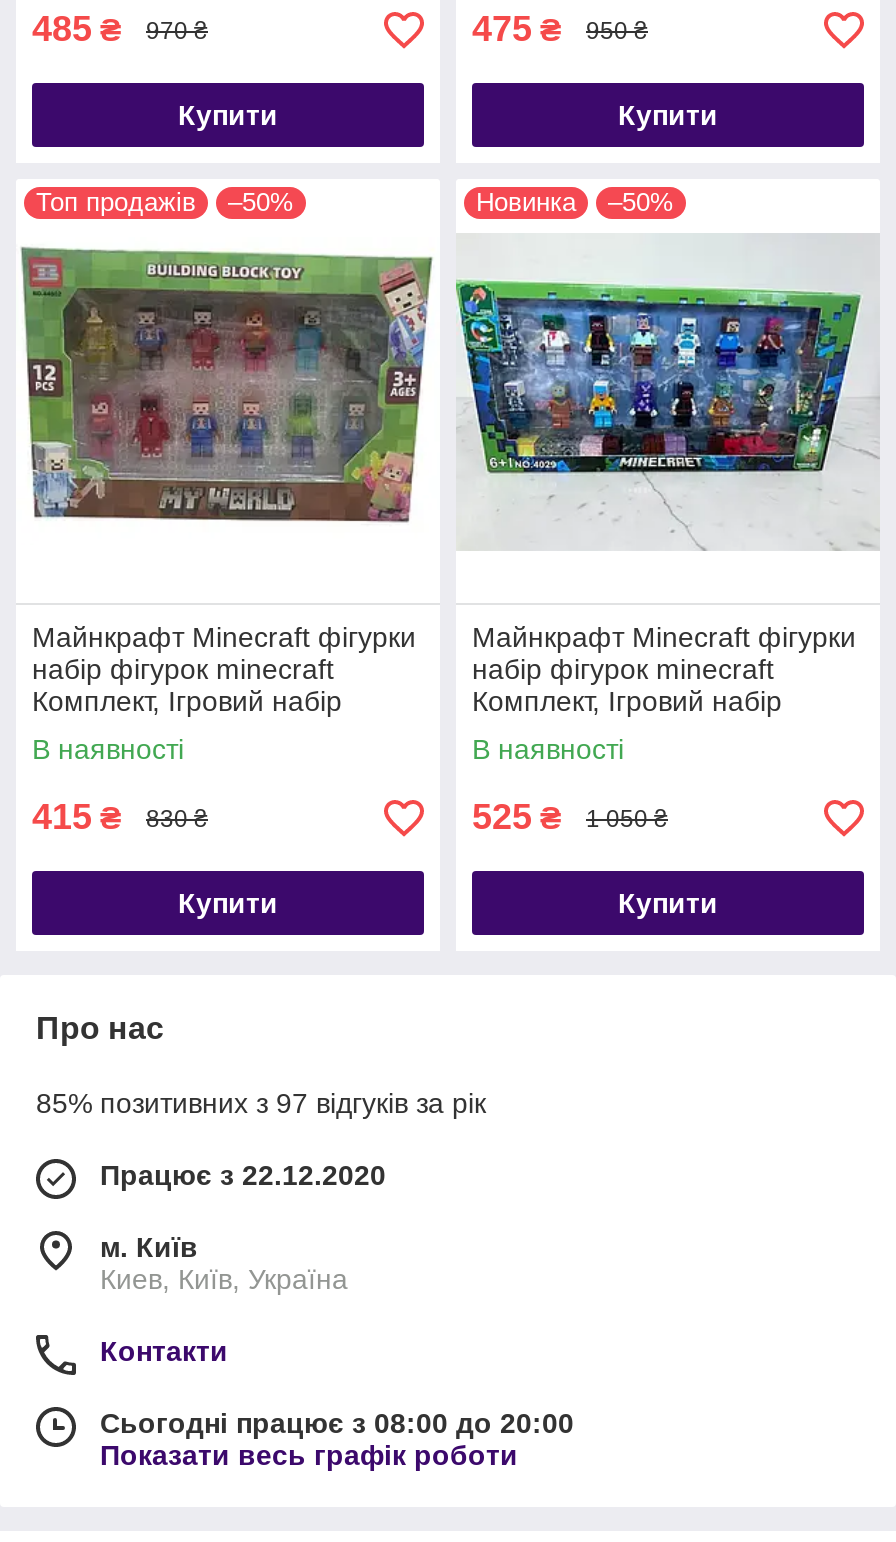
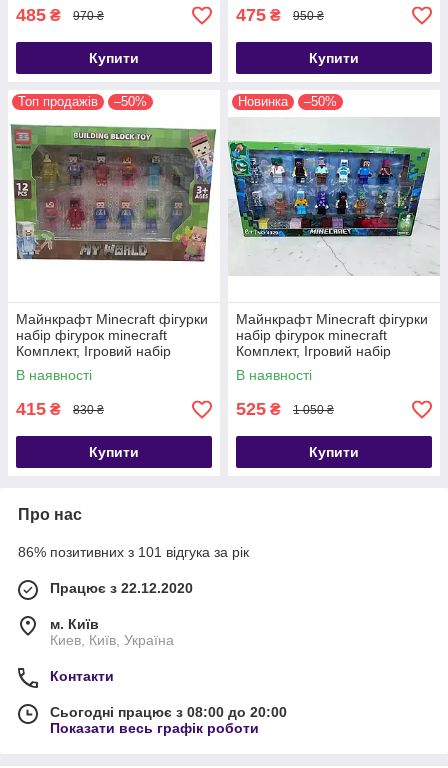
- 85% позитивних з 97 відгуків за рік
+ 86% позитивних з 101 відгука за рік
